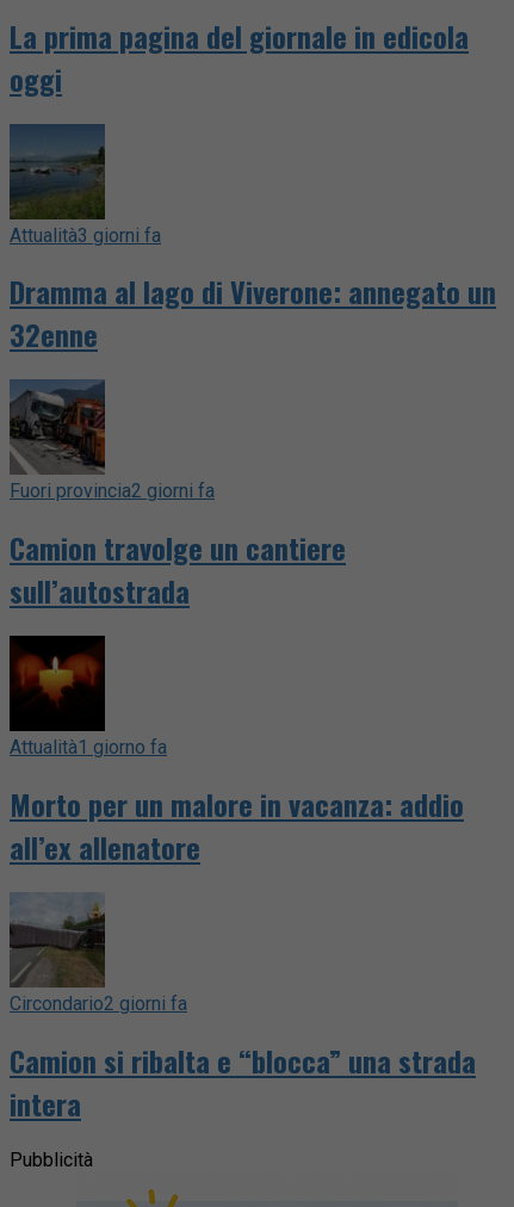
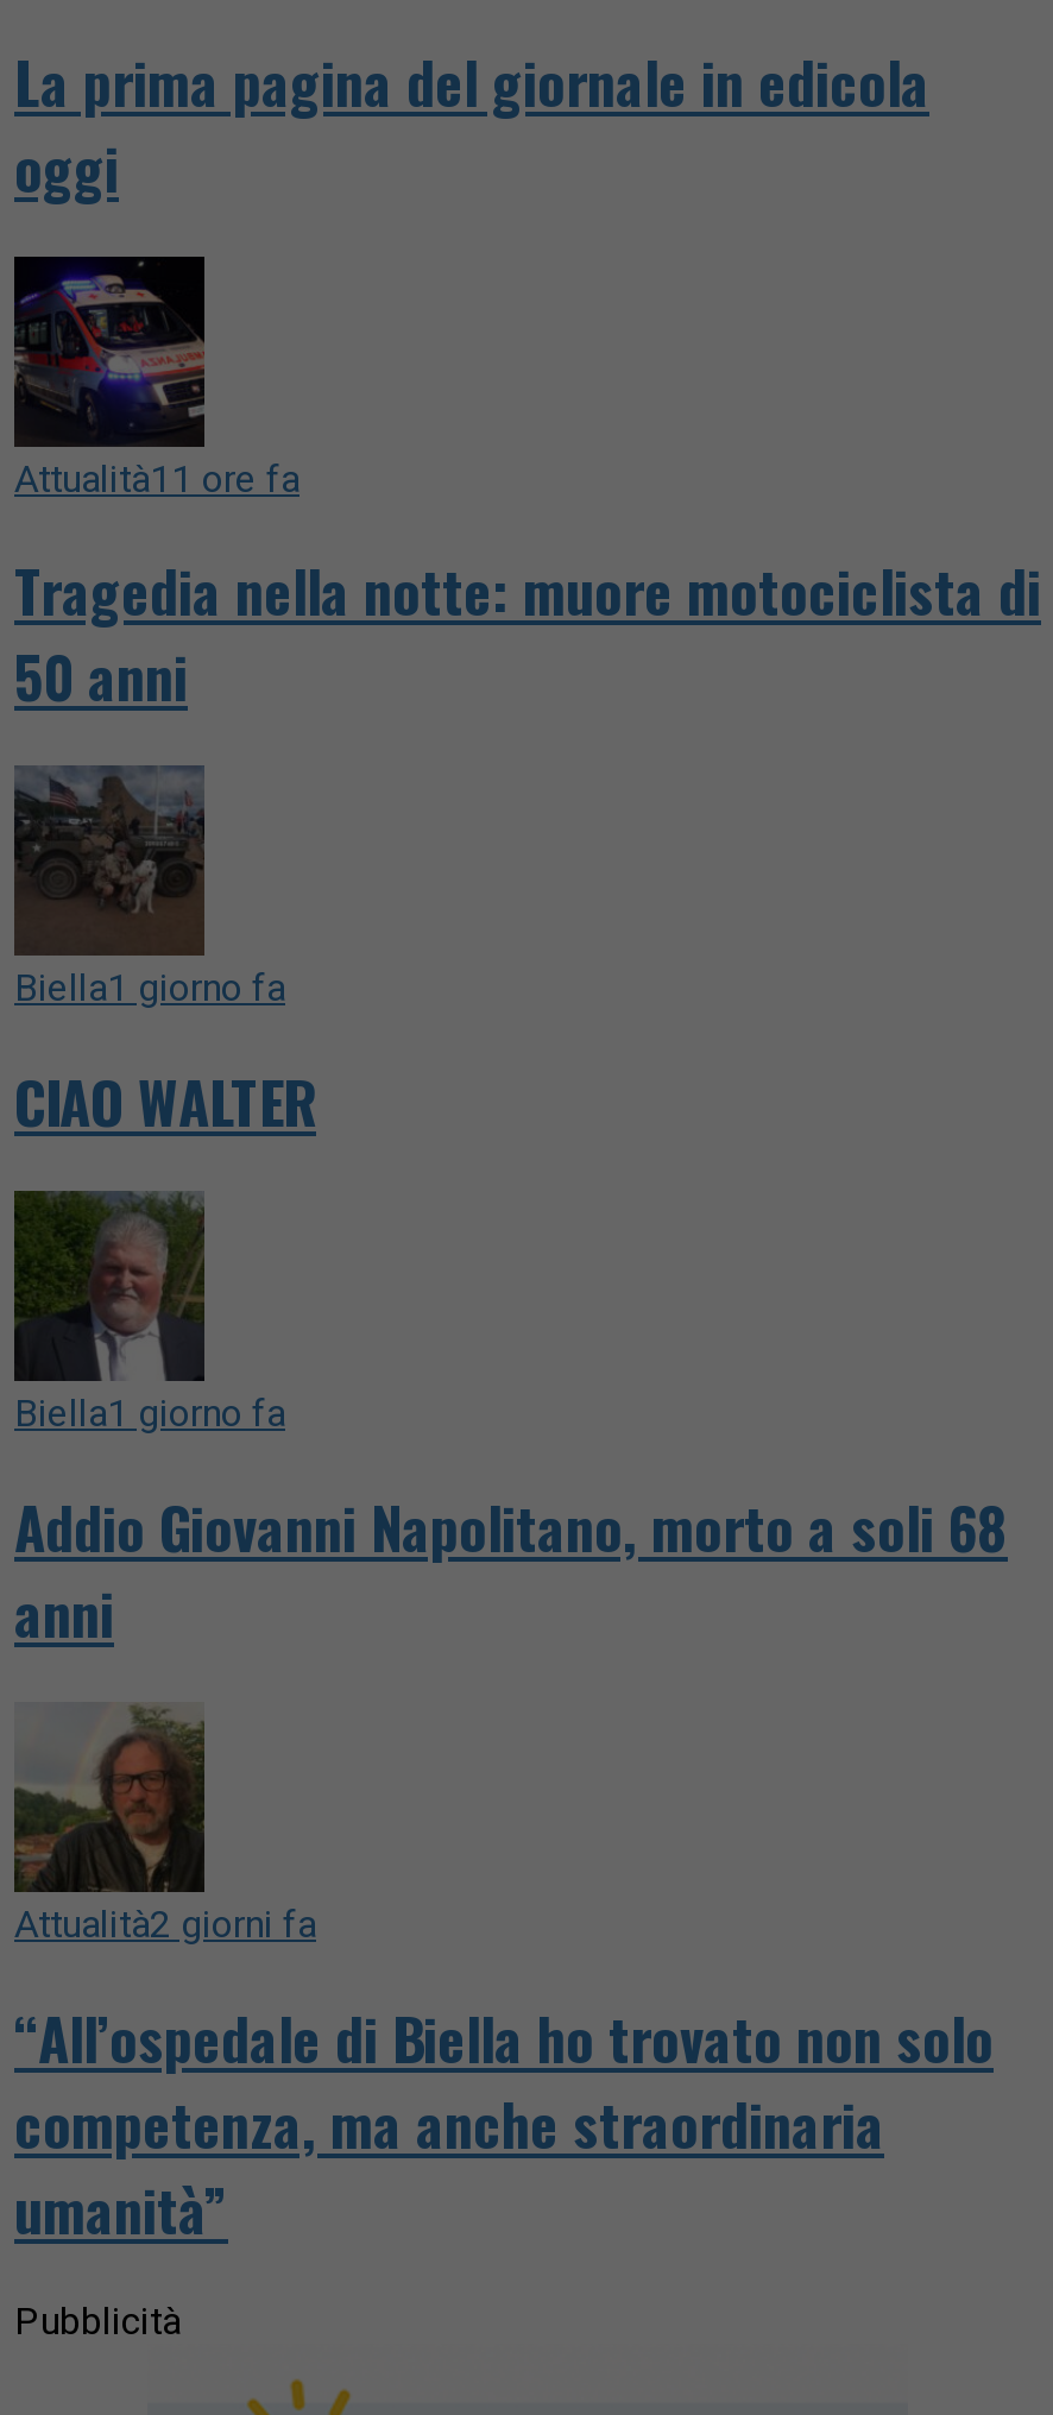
- [image]
- Attualità3 giorni fa
+ [image]
+ Attualità11 ore fa

- Dramma al lago di Viverone: annegato un
- 32enne
+ Tragedia nella notte: muore motociclista di
+ 50 anni

- [image]
- Fuori provincia2 giorni fa
+ [image]
+ Biella1 giorno fa

- Camion travolge un cantiere
- sull’autostrada
+ CIAO WALTER

- [image]
+ [image]

- Attualità1 giorno fa
+ Biella1 giorno fa

- Morto per un malore in vacanza: addio
- all’ex allenatore
+ Addio Giovanni Napolitano, morto a soli 68
+ anni

- [image]
+ [image]

- Circondario2 giorni fa
+ Attualità2 giorni fa

- Camion si ribalta e “blocca” una strada
- intera
+ “All’ospedale di Biella ho trovato non solo
+ competenza, ma anche straordinaria
+ umanità”
